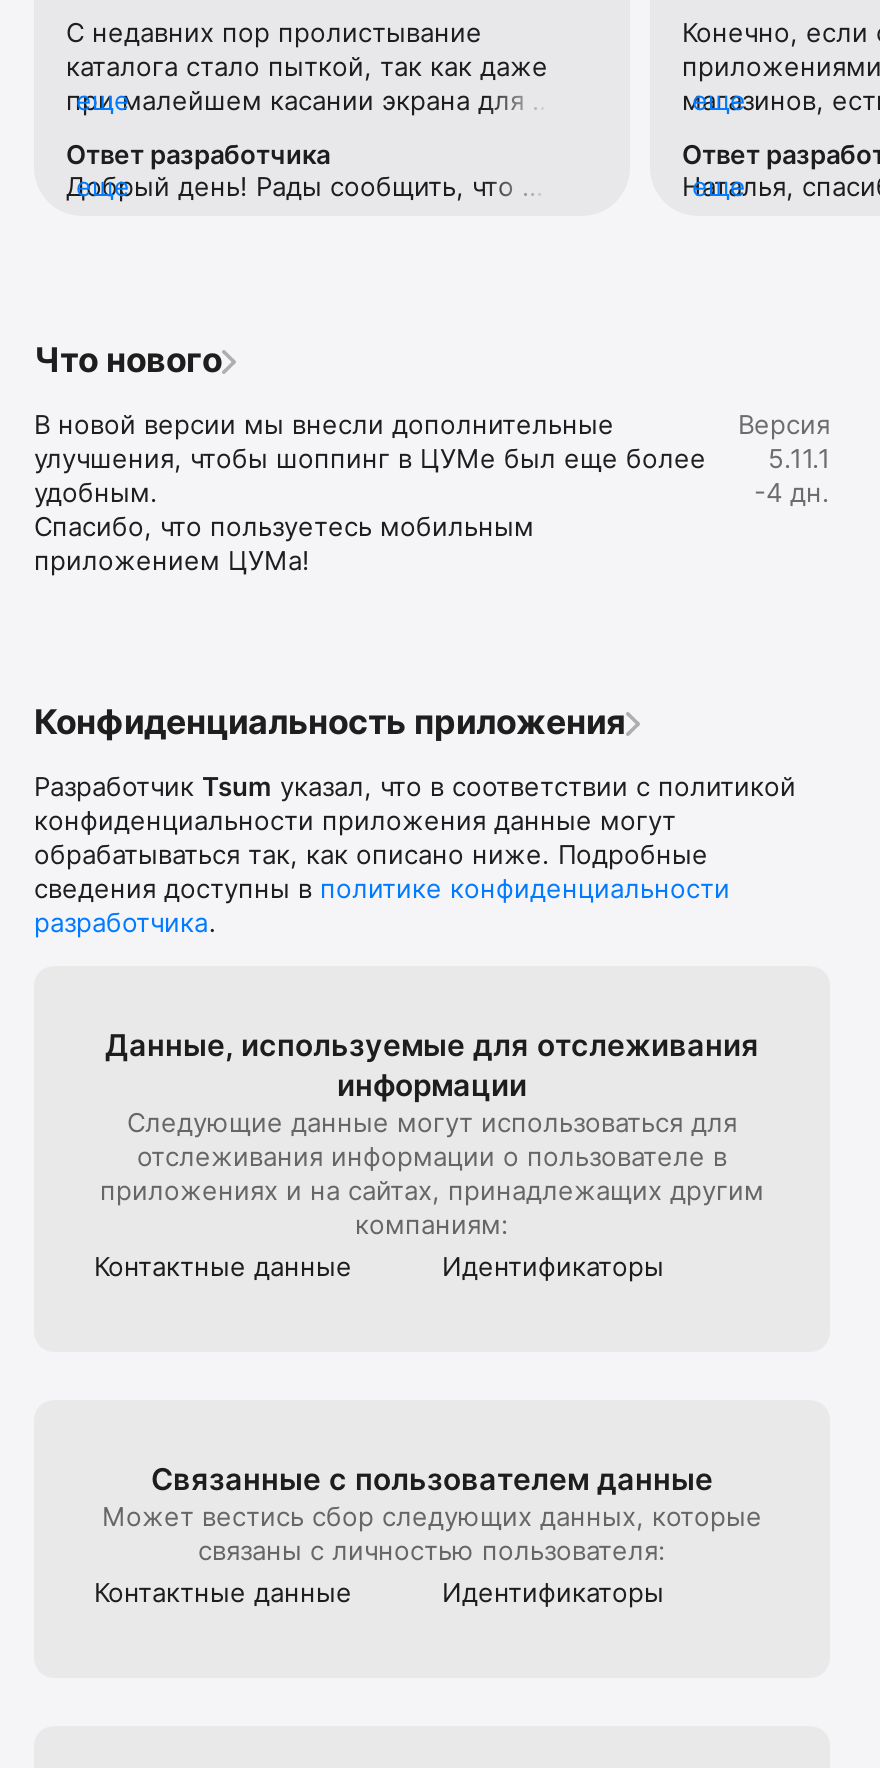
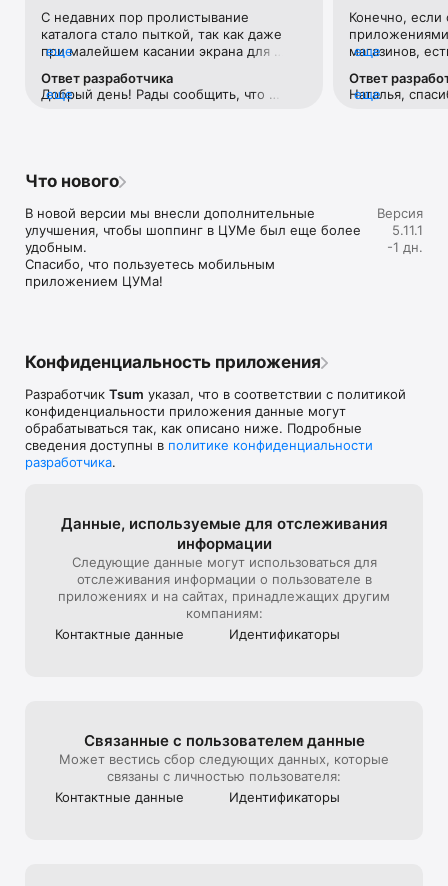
- -4 дн.
+ -1 дн.
